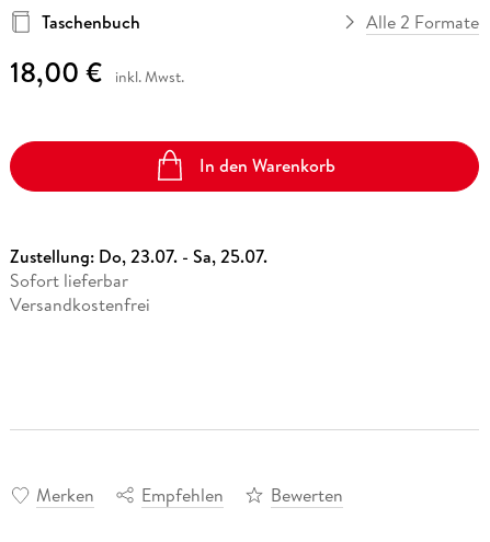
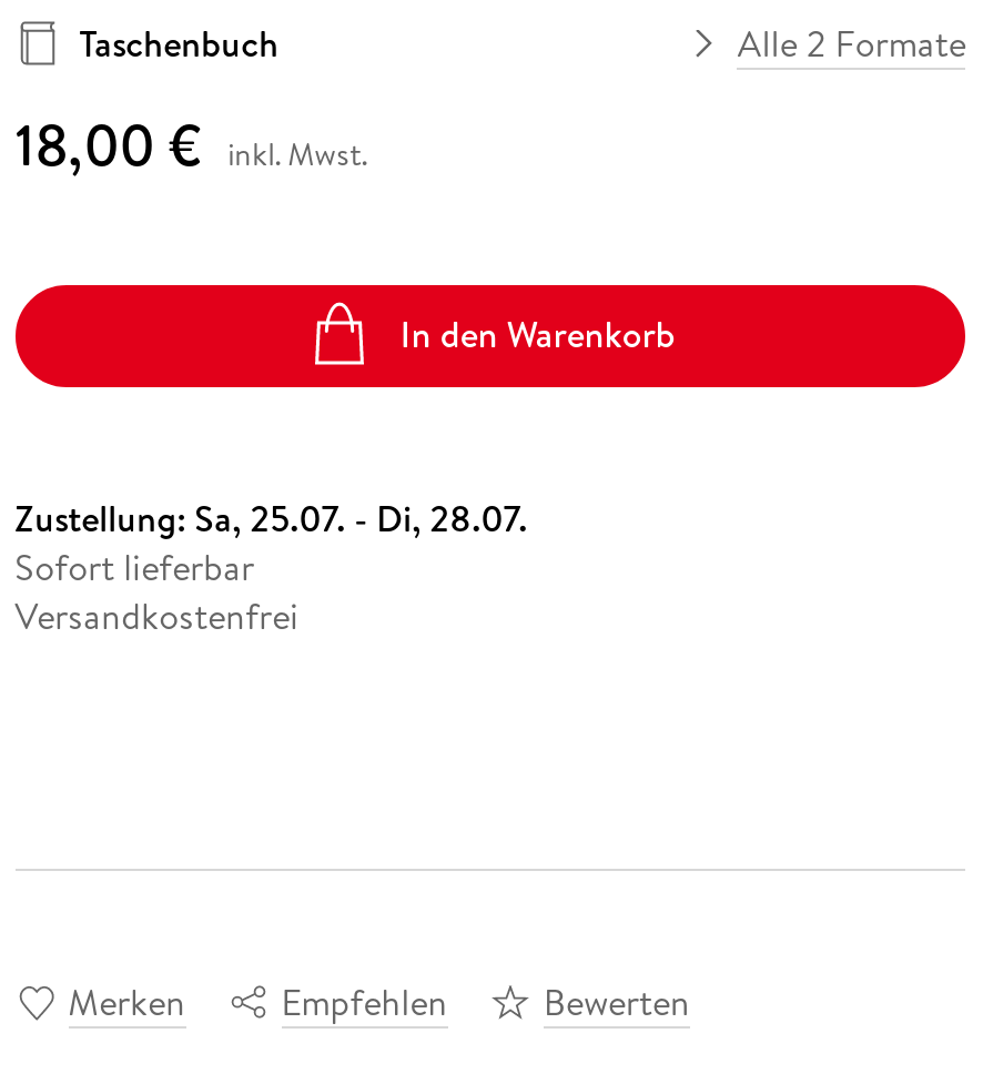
- Zustellung: Do, 23.07. - Sa, 25.07.
+ Zustellung: Sa, 25.07. - Di, 28.07.
